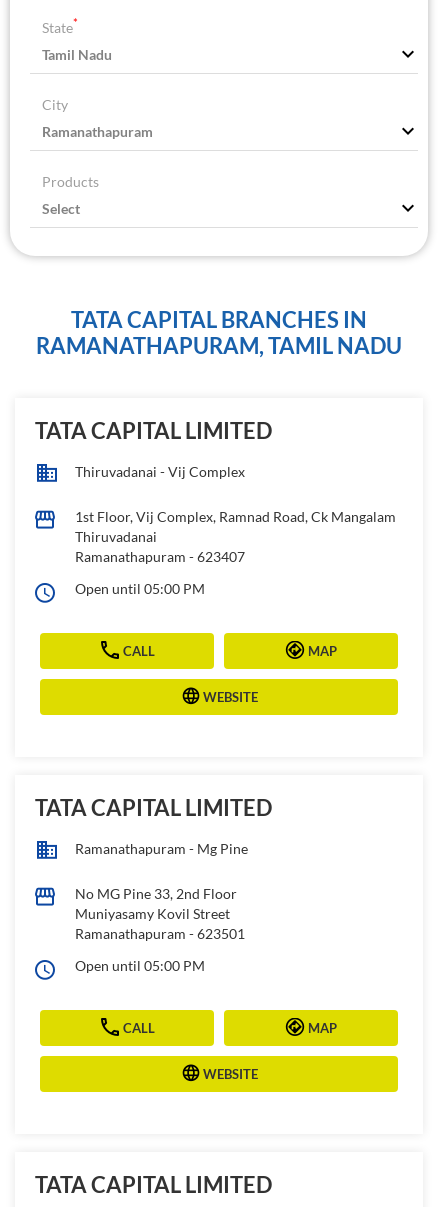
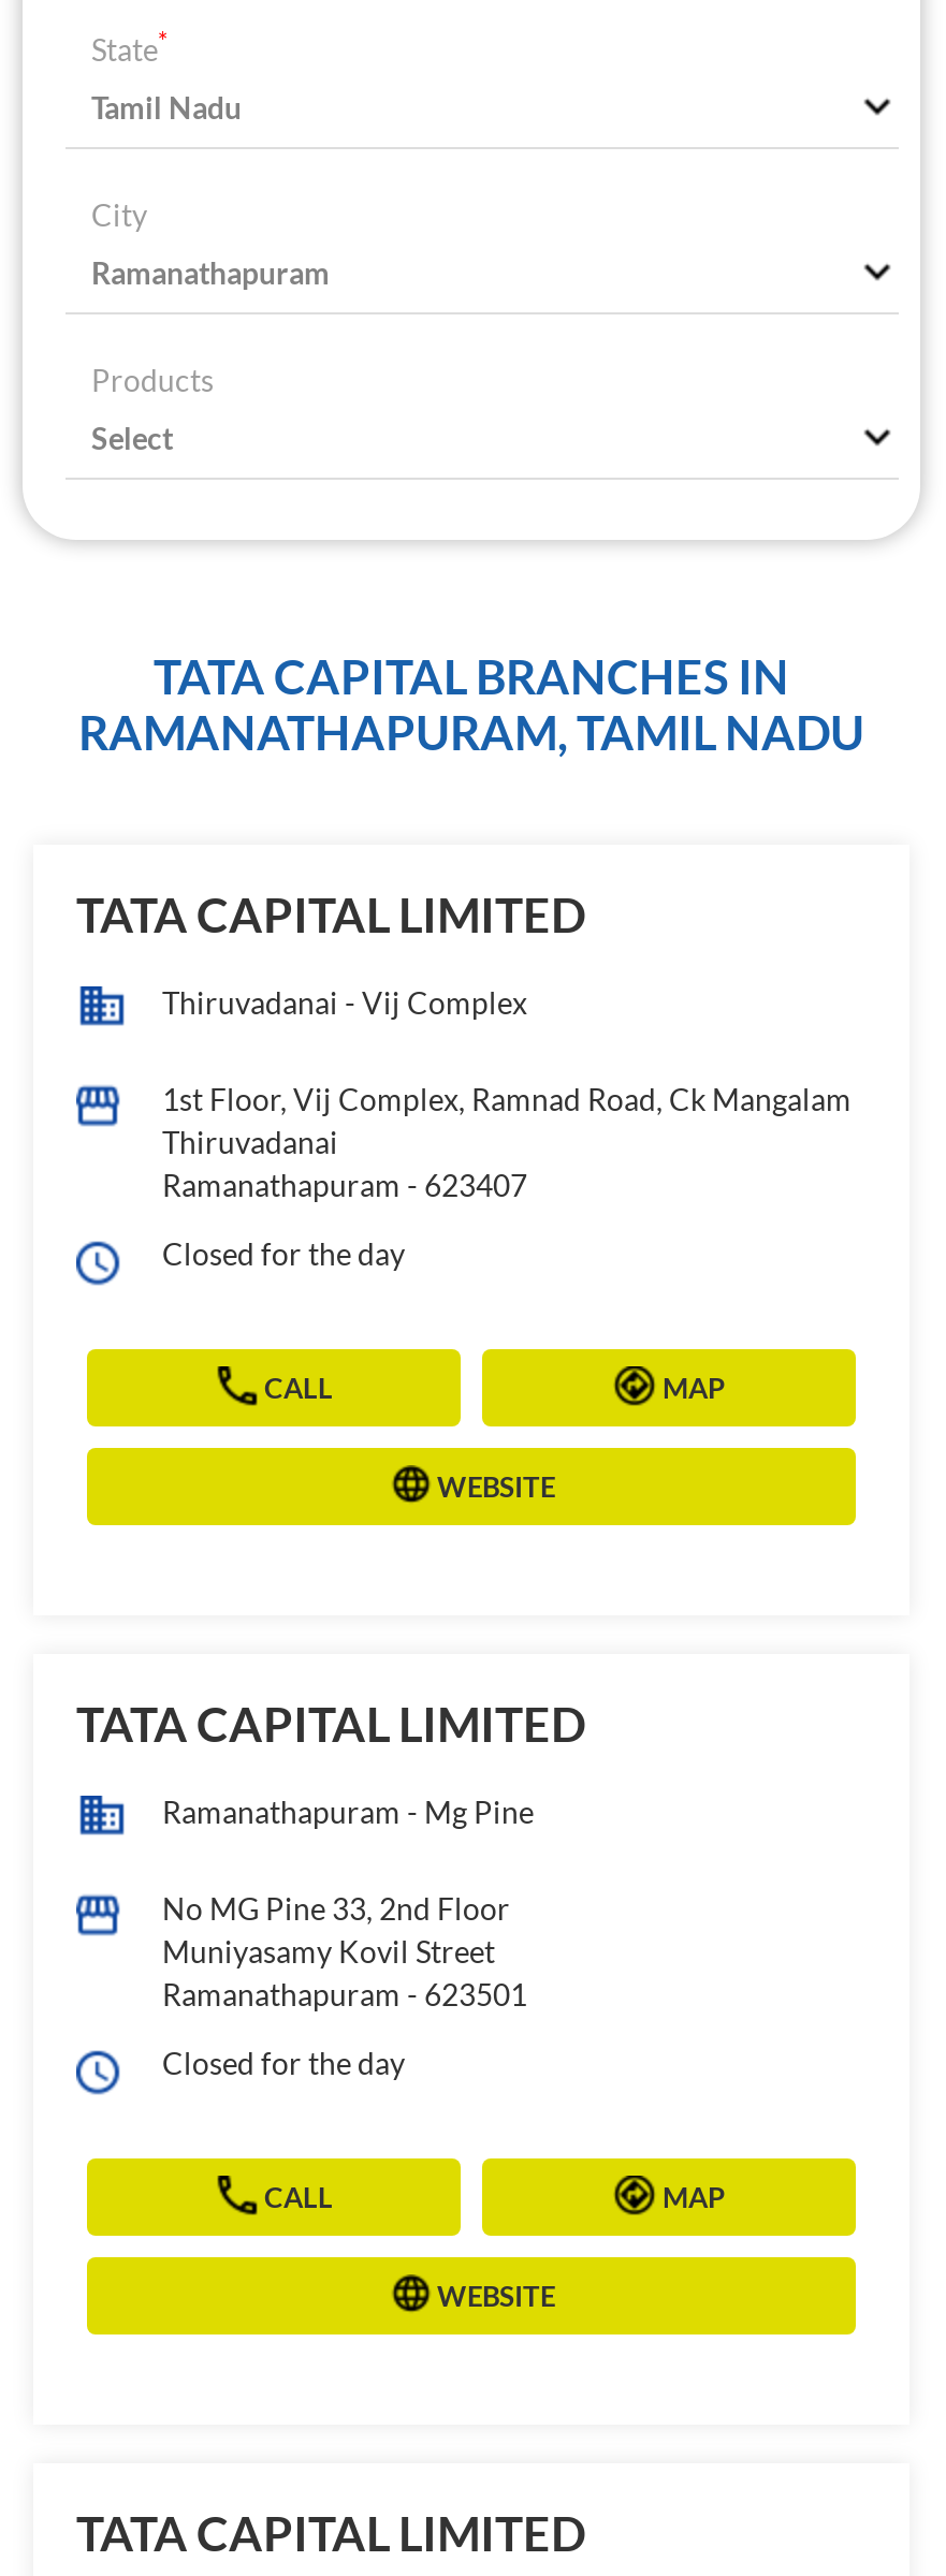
- Open until 05:00 PM
+ Closed for the day

- Open until 05:00 PM
+ Closed for the day
